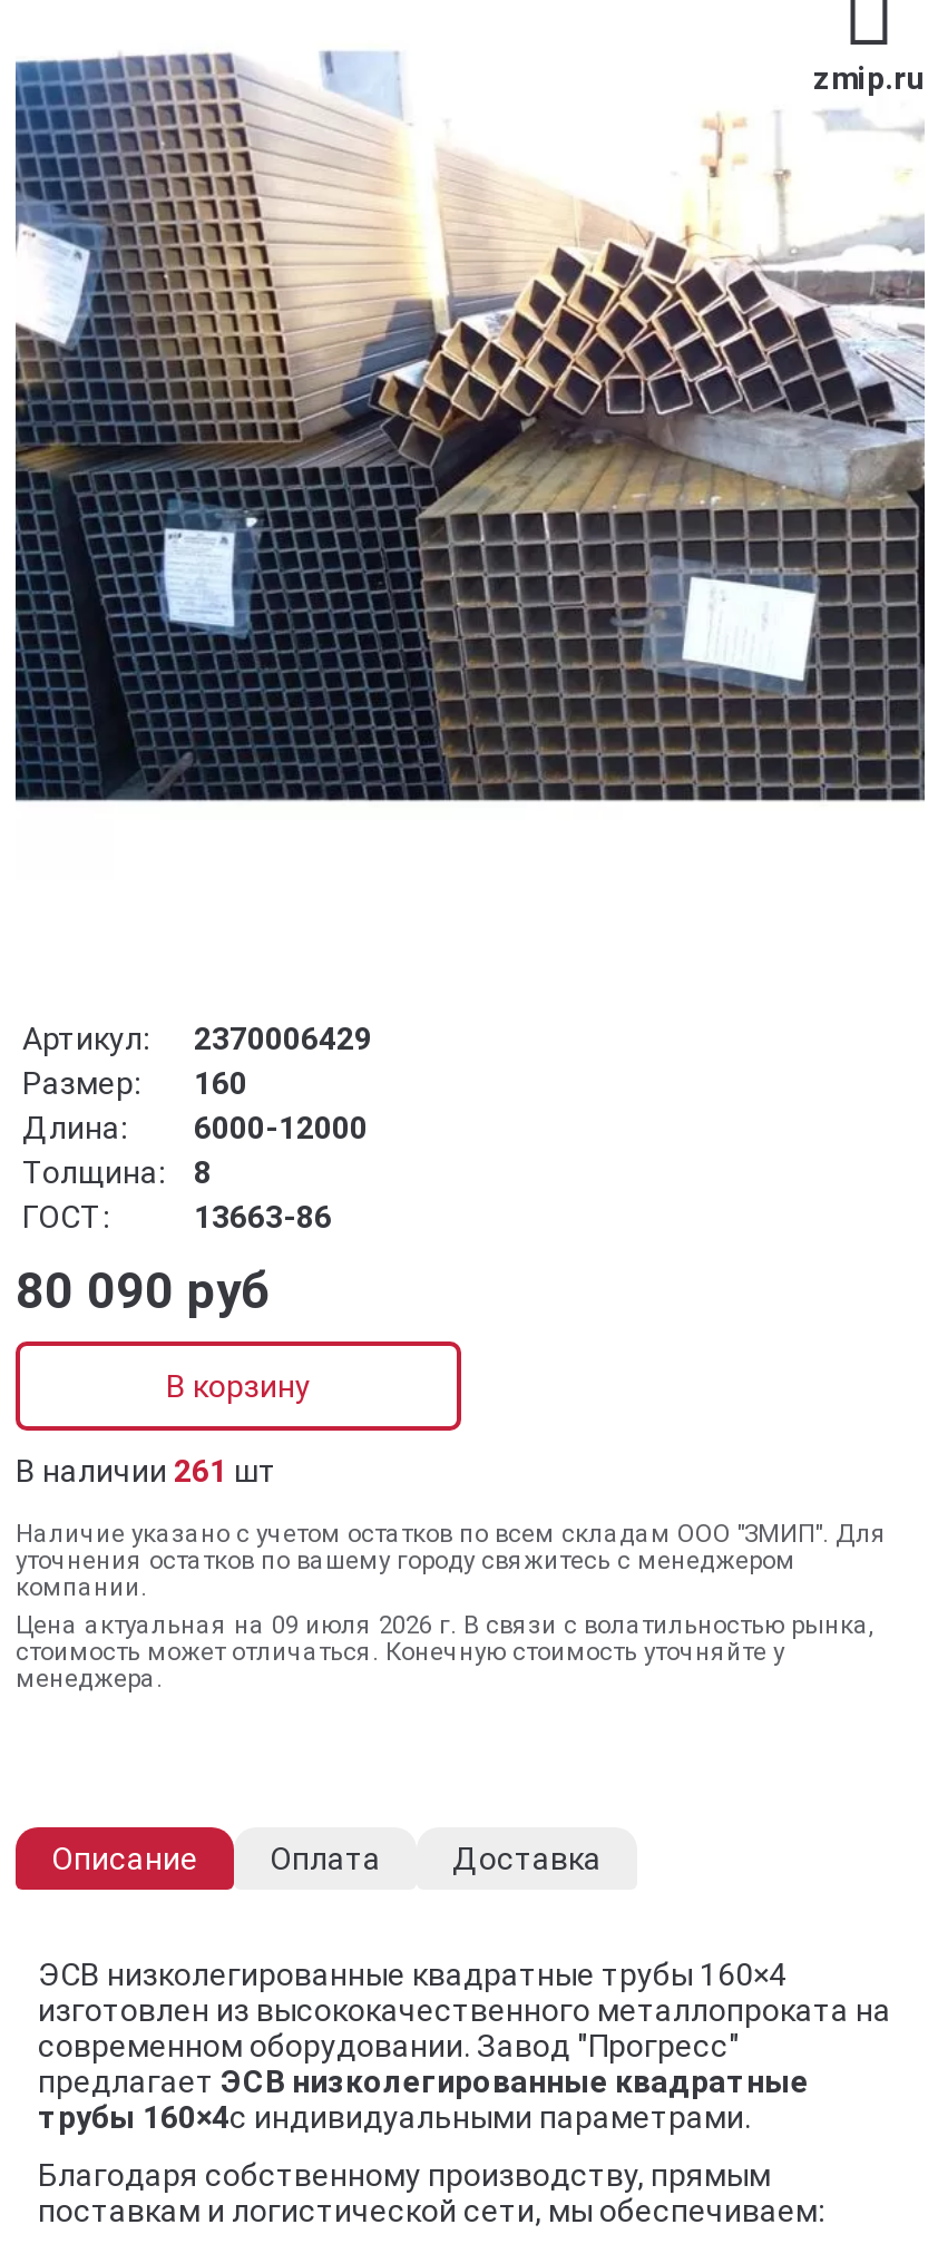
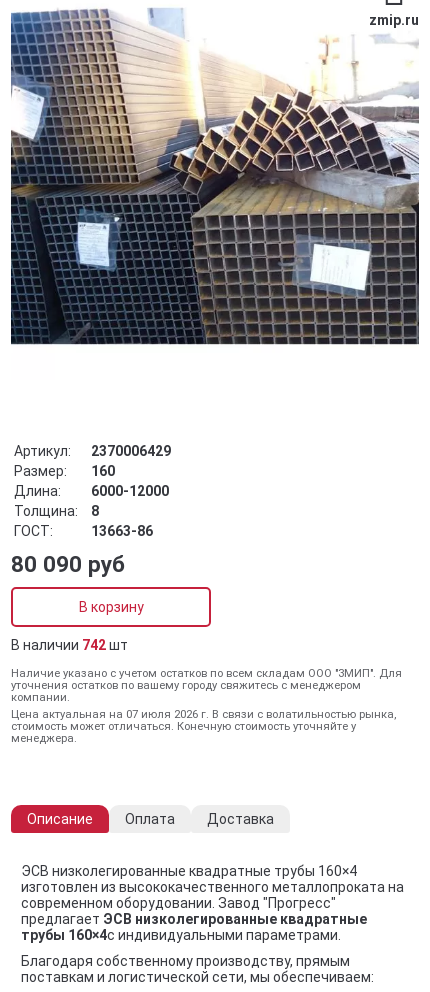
- В наличии 261 шт
+ В наличии 742 шт

- Цена актуальная на 09 июля 2026 г. В связи с волатильностью рынка,
+ Цена актуальная на 07 июля 2026 г. В связи с волатильностью рынка,
